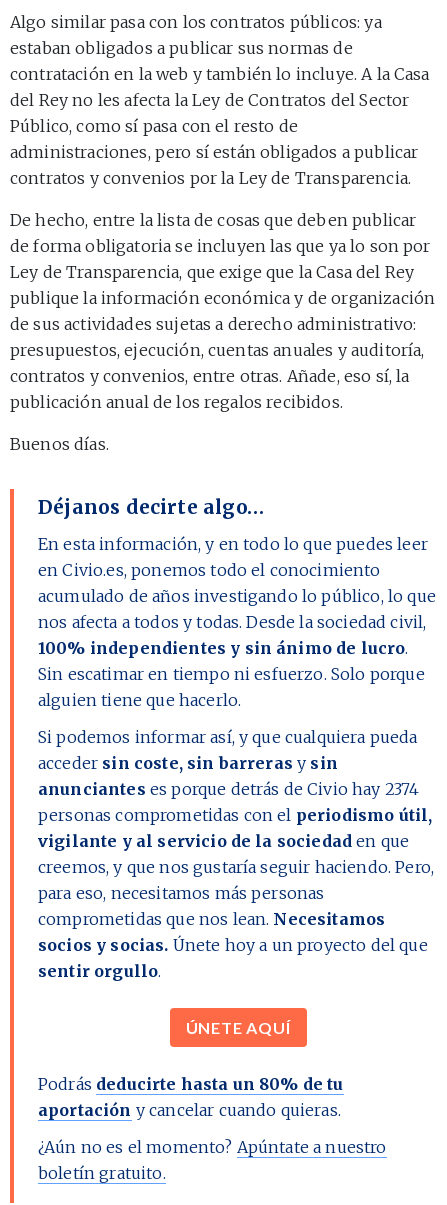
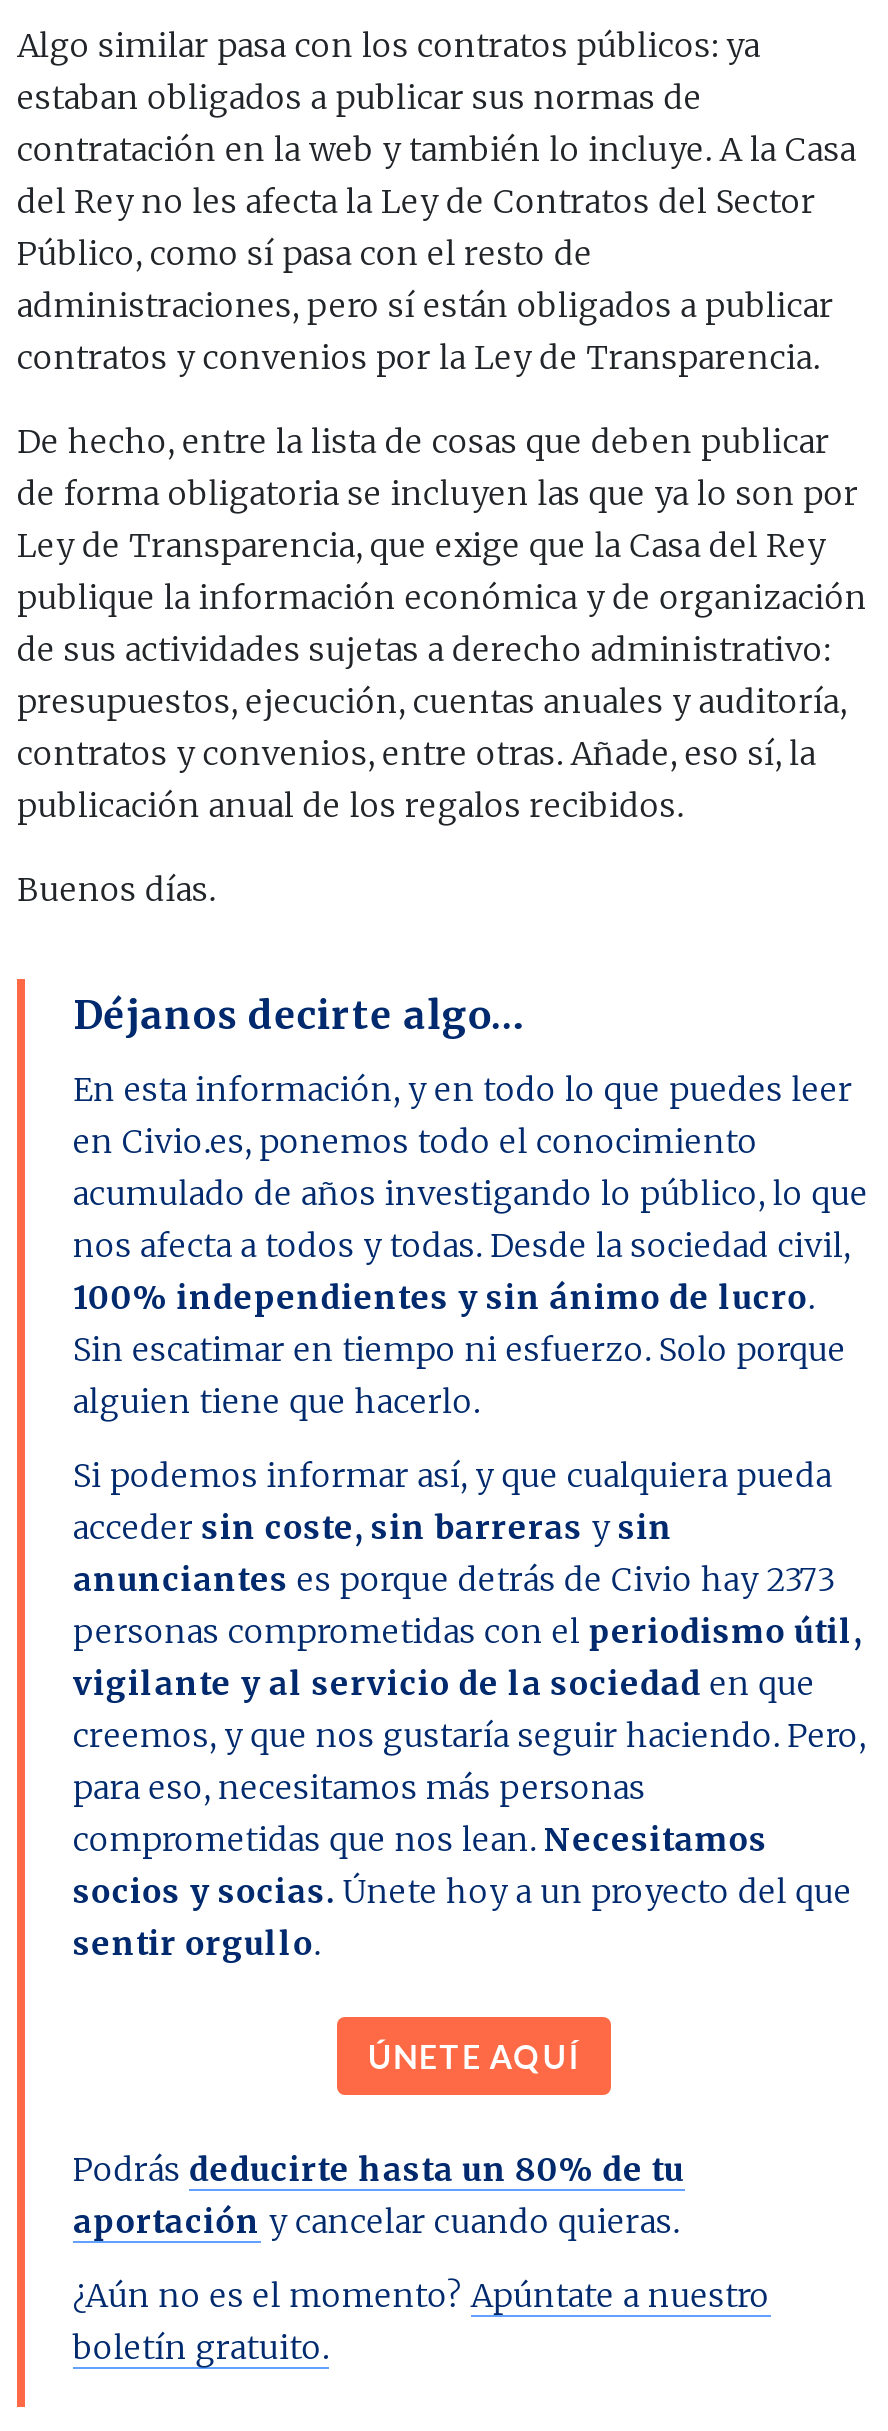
- anunciantes es porque detrás de Civio hay 2374
+ anunciantes es porque detrás de Civio hay 2373
